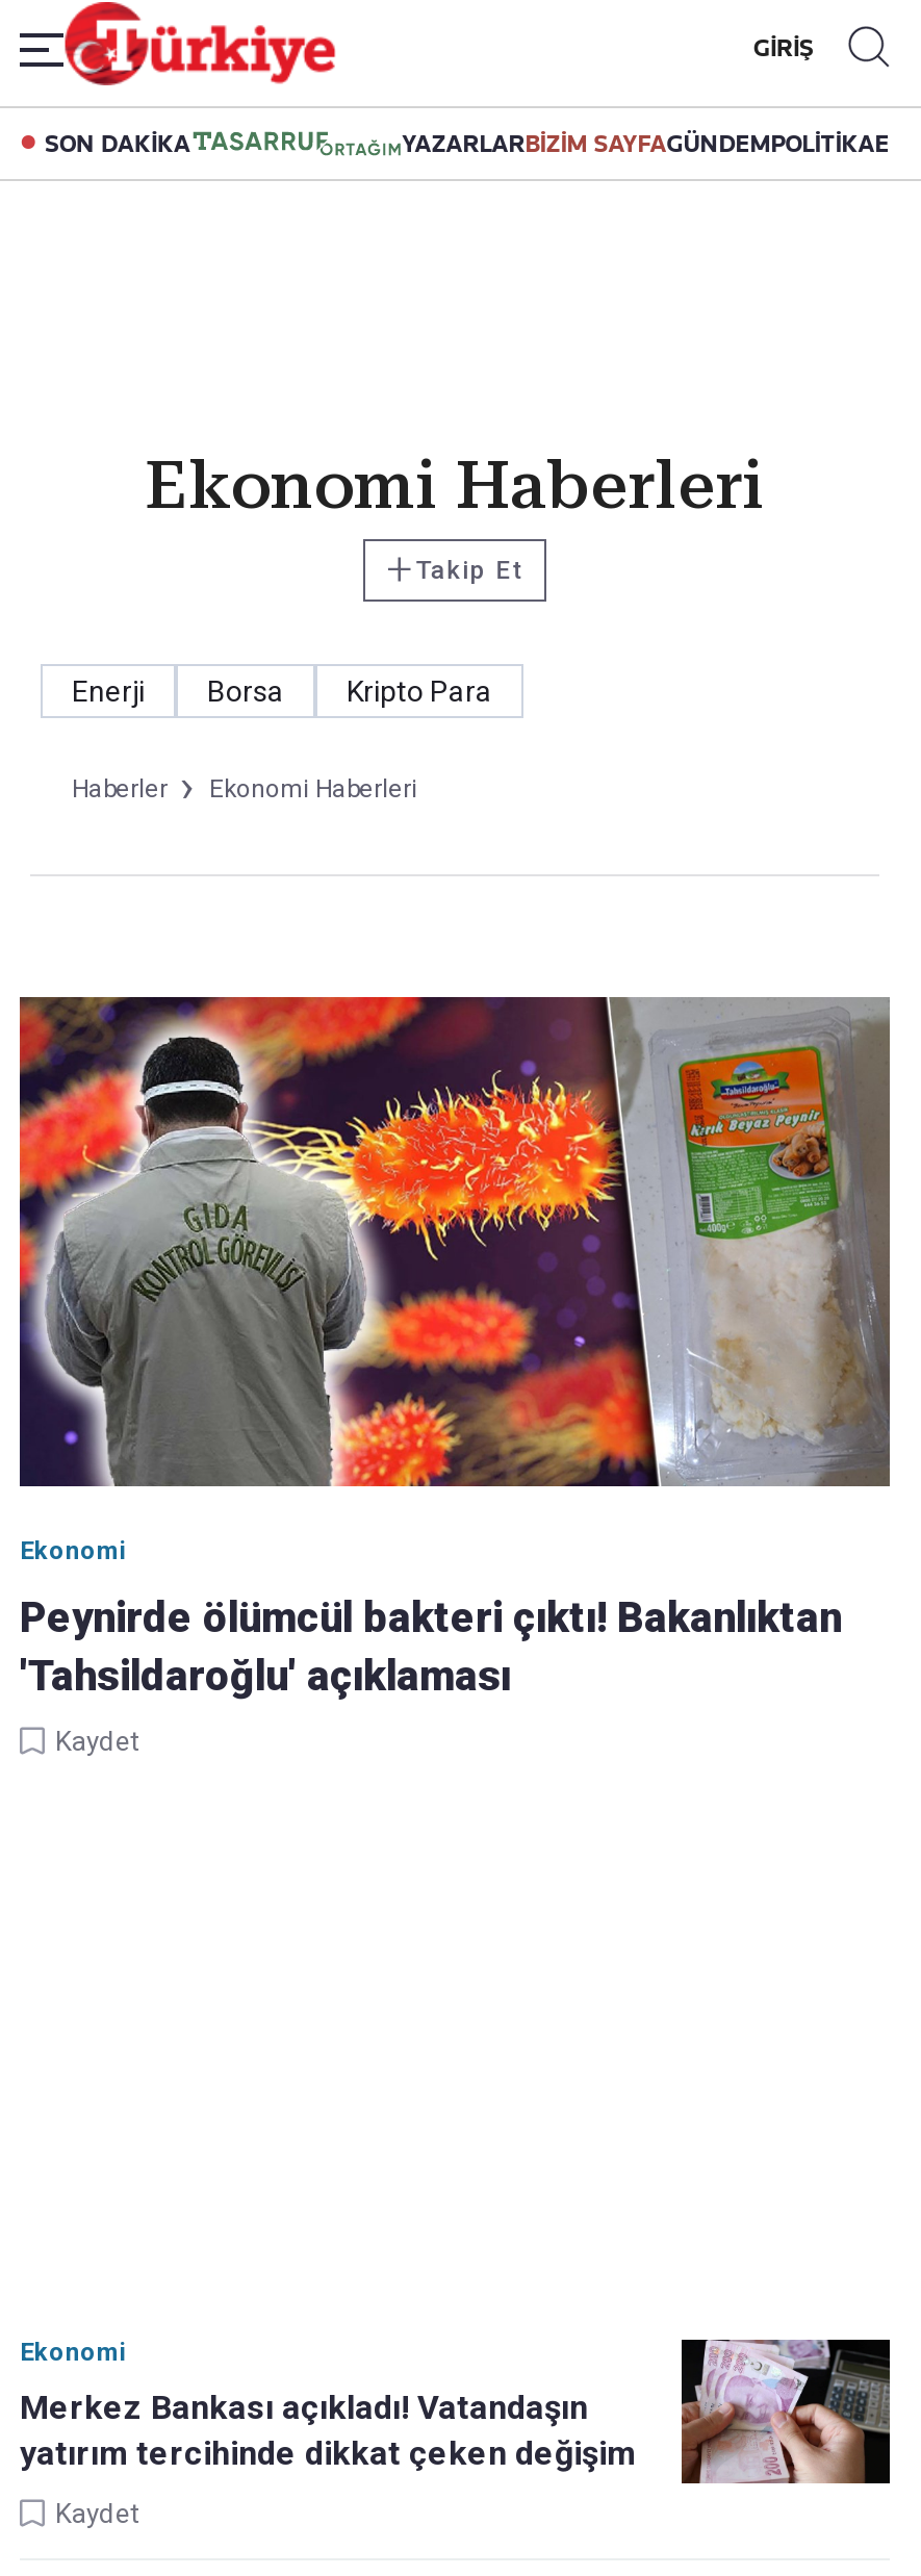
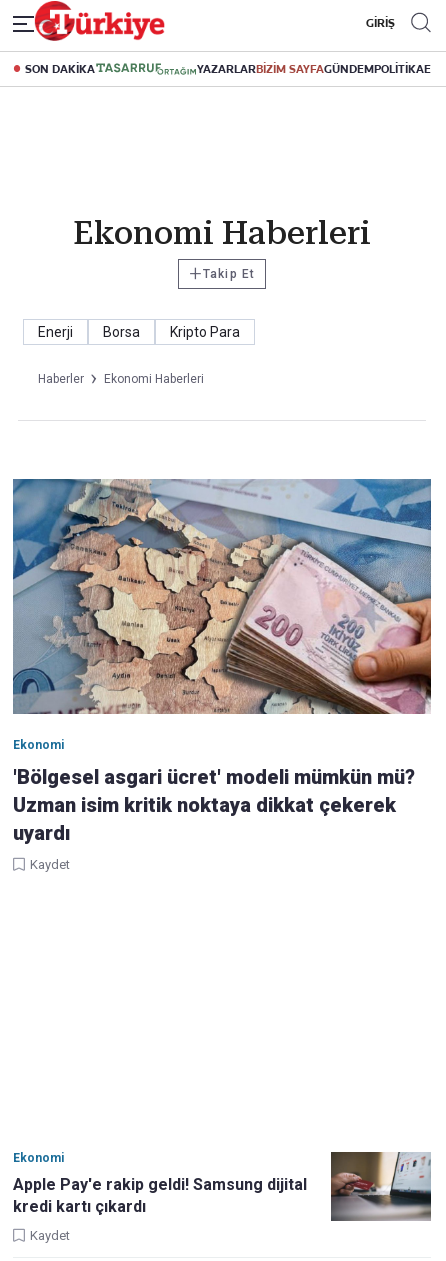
- [image]
+ [image]

- Peynirde ölümcül bakteri çıktı! Bakanlıktan
- 'Tahsildaroğlu' açıklaması
+ 'Bölgesel asgari ücret' modeli mümkün mü?
+ Uzman isim kritik noktaya dikkat çekerek
+ uyardı

- [image]
- Merkez Bankası açıkladı! Vatandaşın
- yatırım tercihinde dikkat çeken değişim
+ [image]
+ Apple Pay'e rakip geldi! Samsung dijital
+ kredi kartı çıkardı
